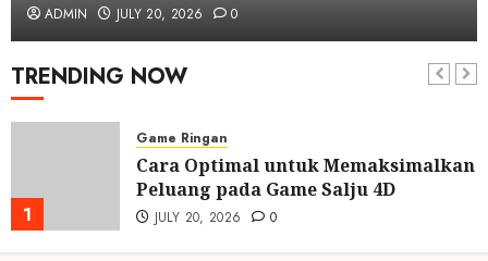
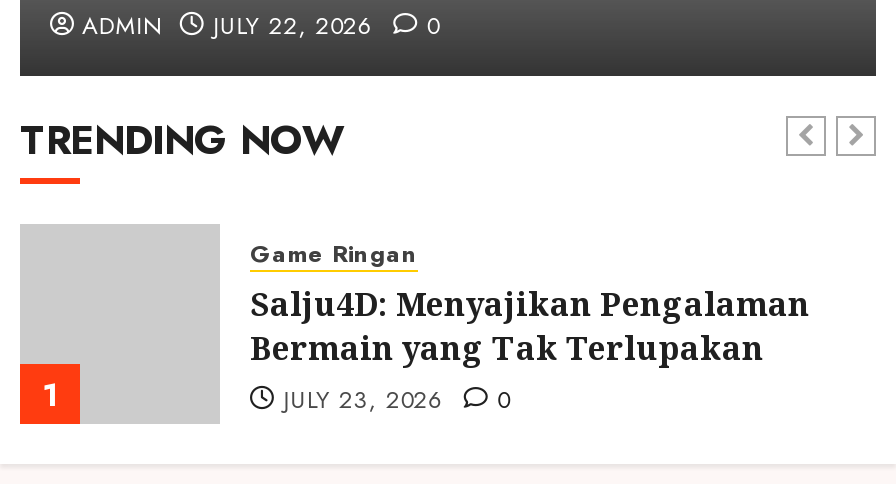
- ADMIN JULY 20, 2026 0
+ ADMIN JULY 22, 2026 0

- Cara Optimal untuk Memaksimalkan
- Peluang pada Game Salju 4D
- JULY 20, 2026
+ Salju4D: Menyajikan Pengalaman
+ Bermain yang Tak Terlupakan
+ JULY 23, 2026
